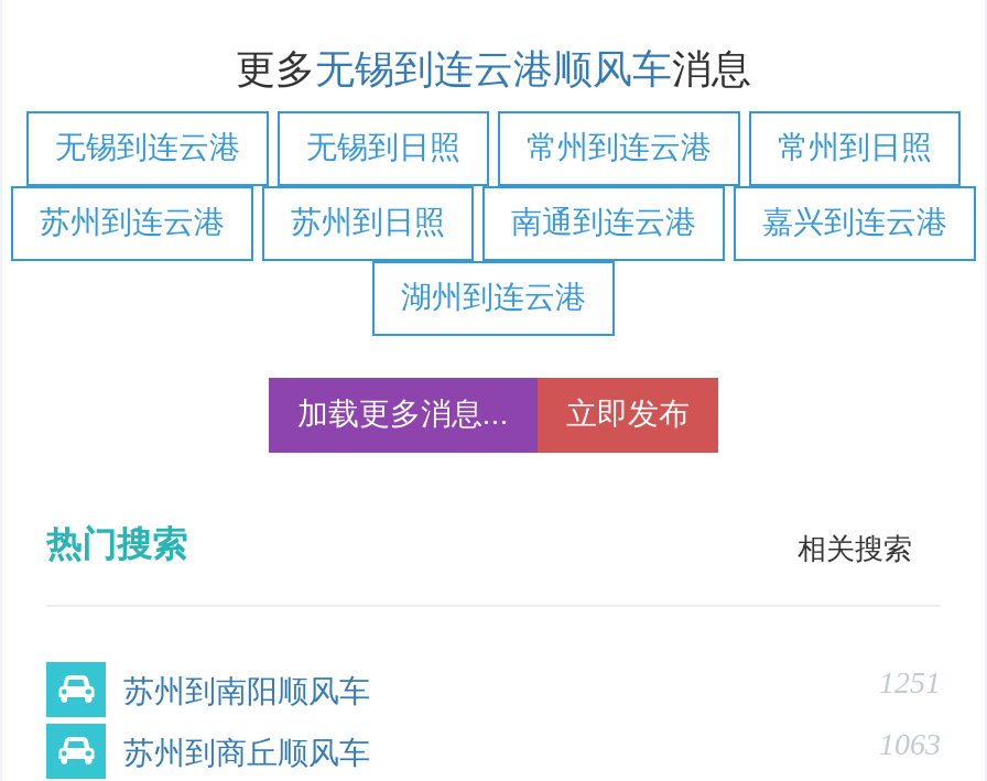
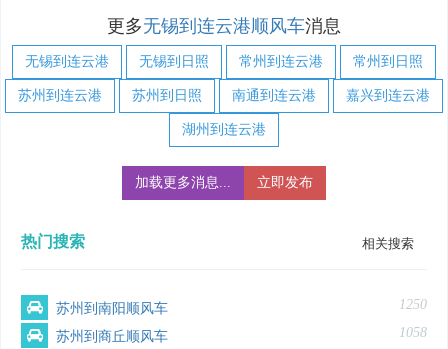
- 1251
+ 1250

- 1063
+ 1058
